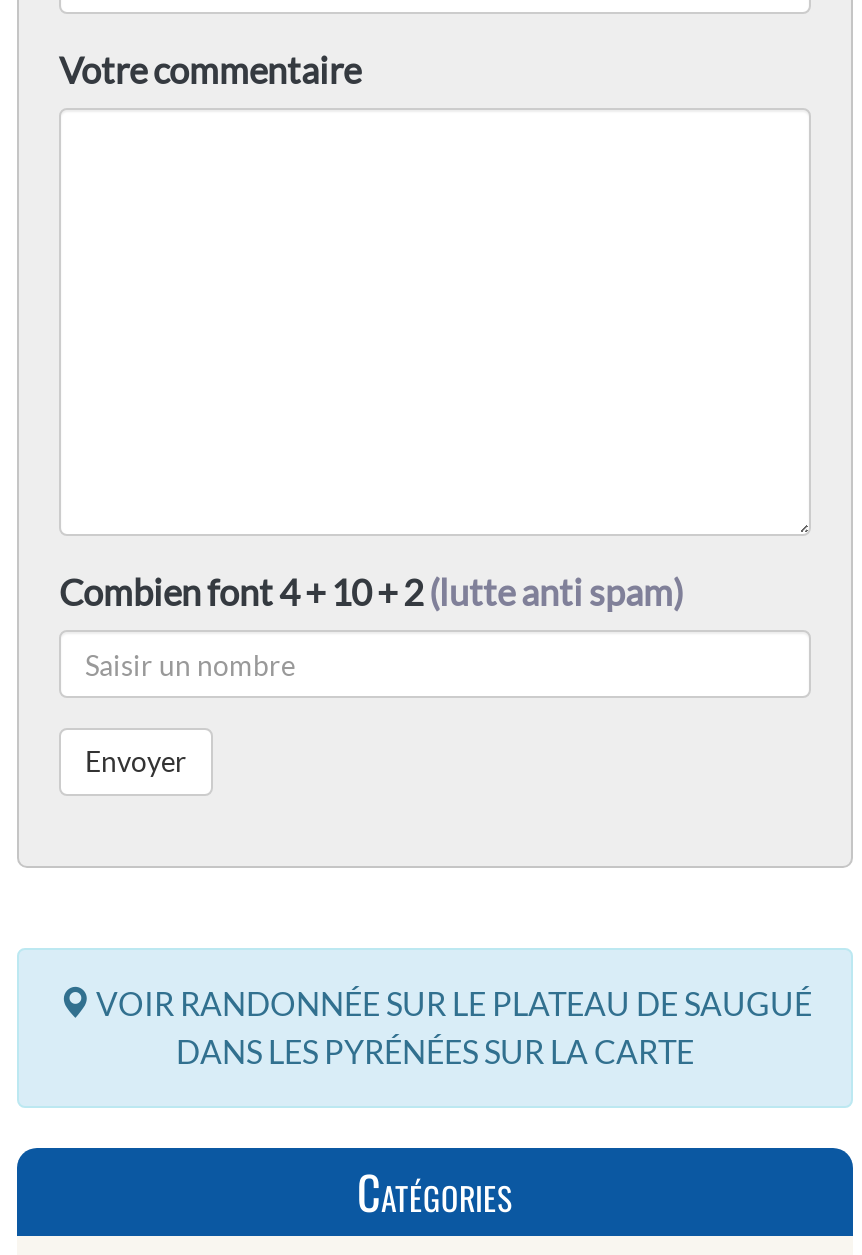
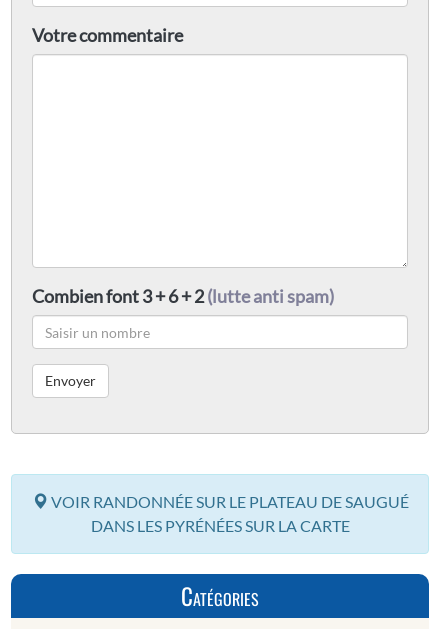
- Combien font 4 + 10 + 2 (lutte anti spam)
+ Combien font 3 + 6 + 2 (lutte anti spam)
